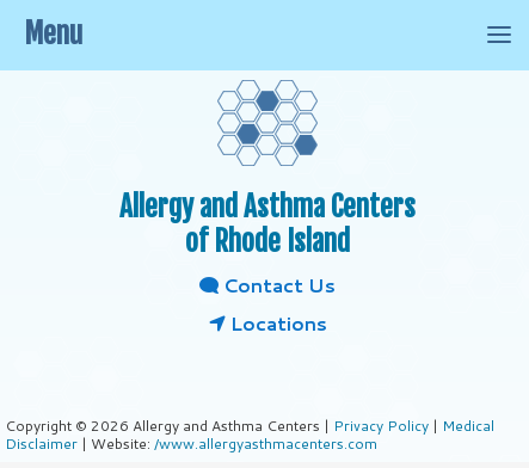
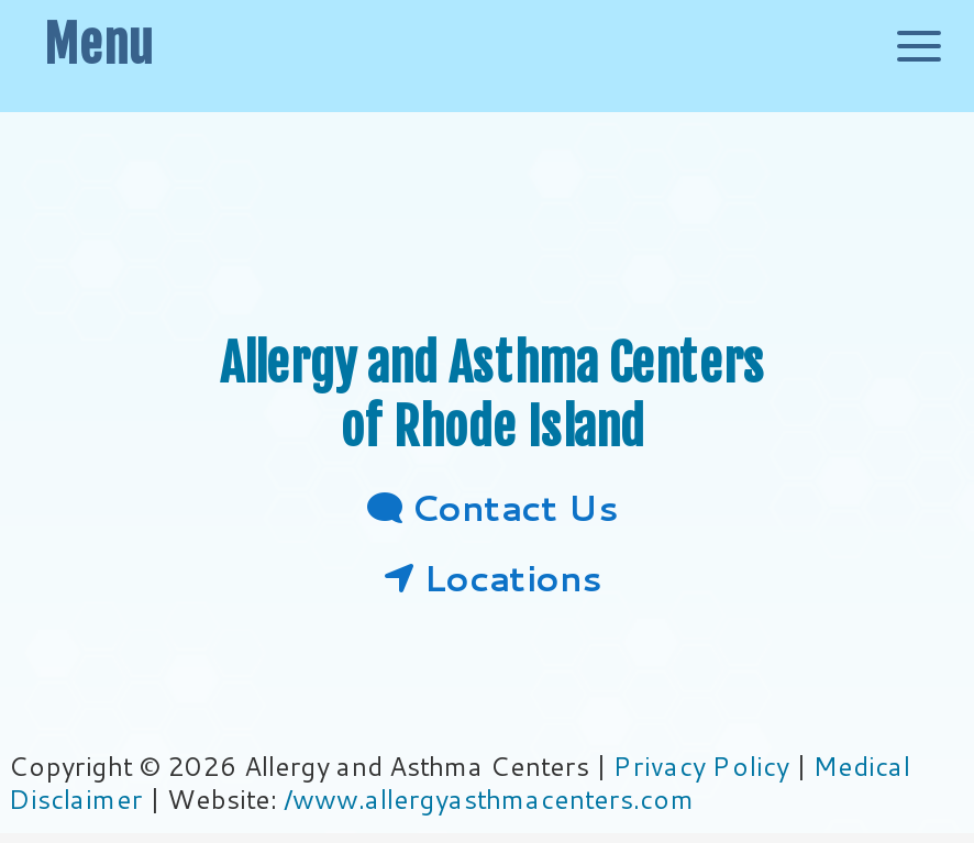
- [image]
